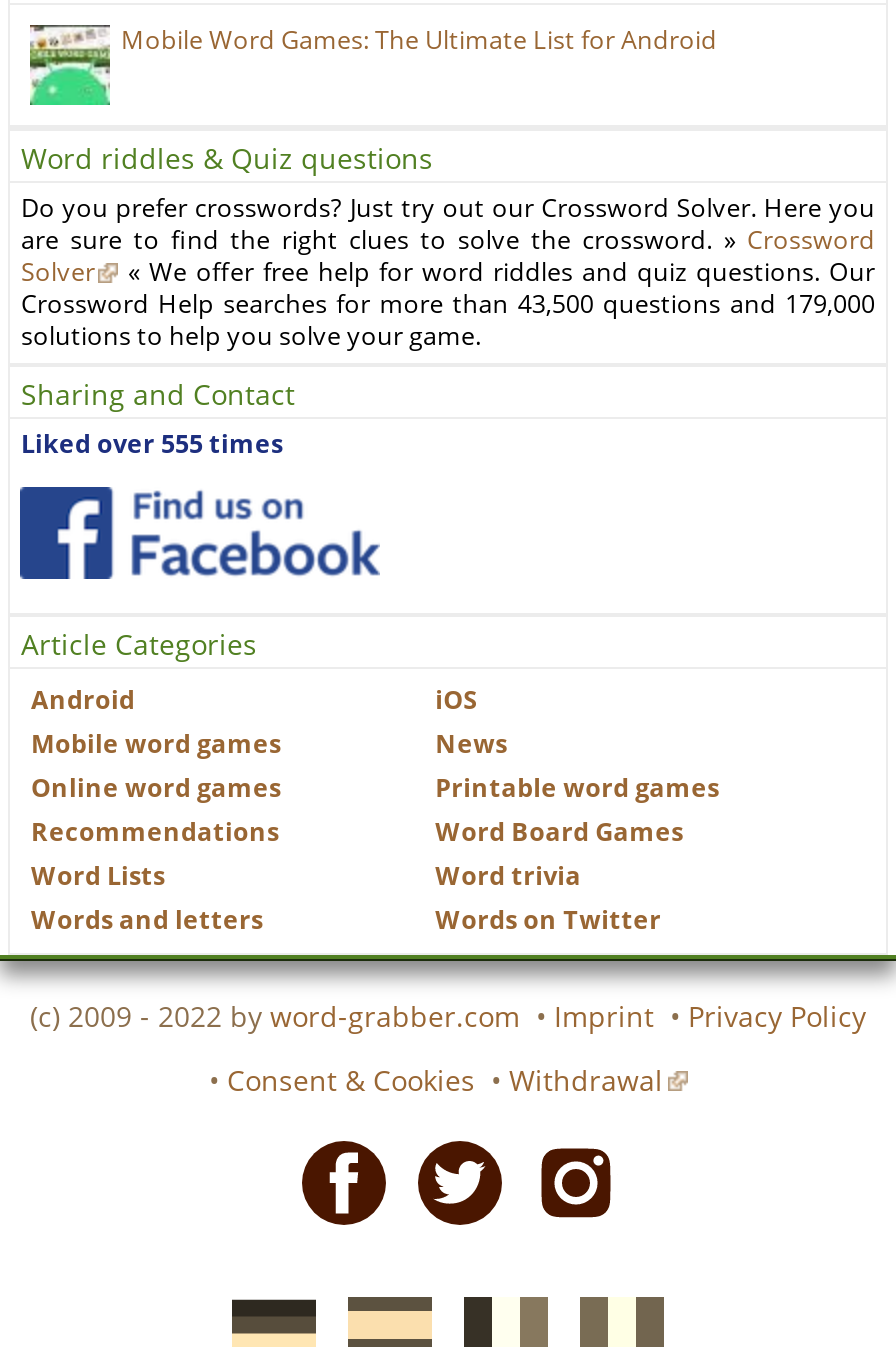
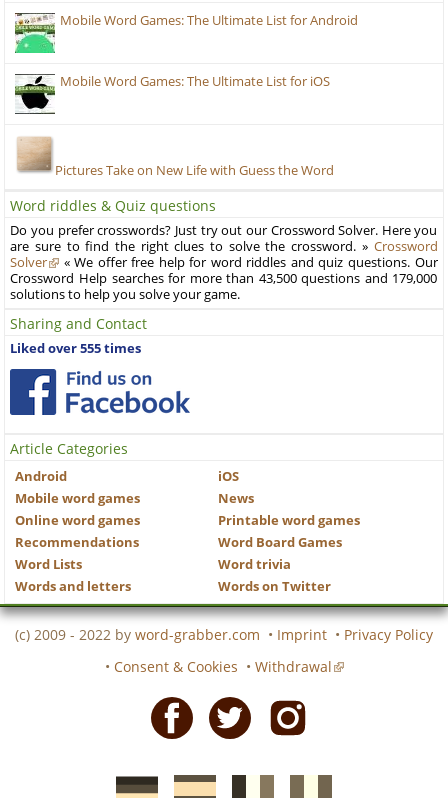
+ [image]
+ Mobile Word Games: The Ultimate List for iOS

+ [image]
+ Pictures Take on New Life with Guess the Word
